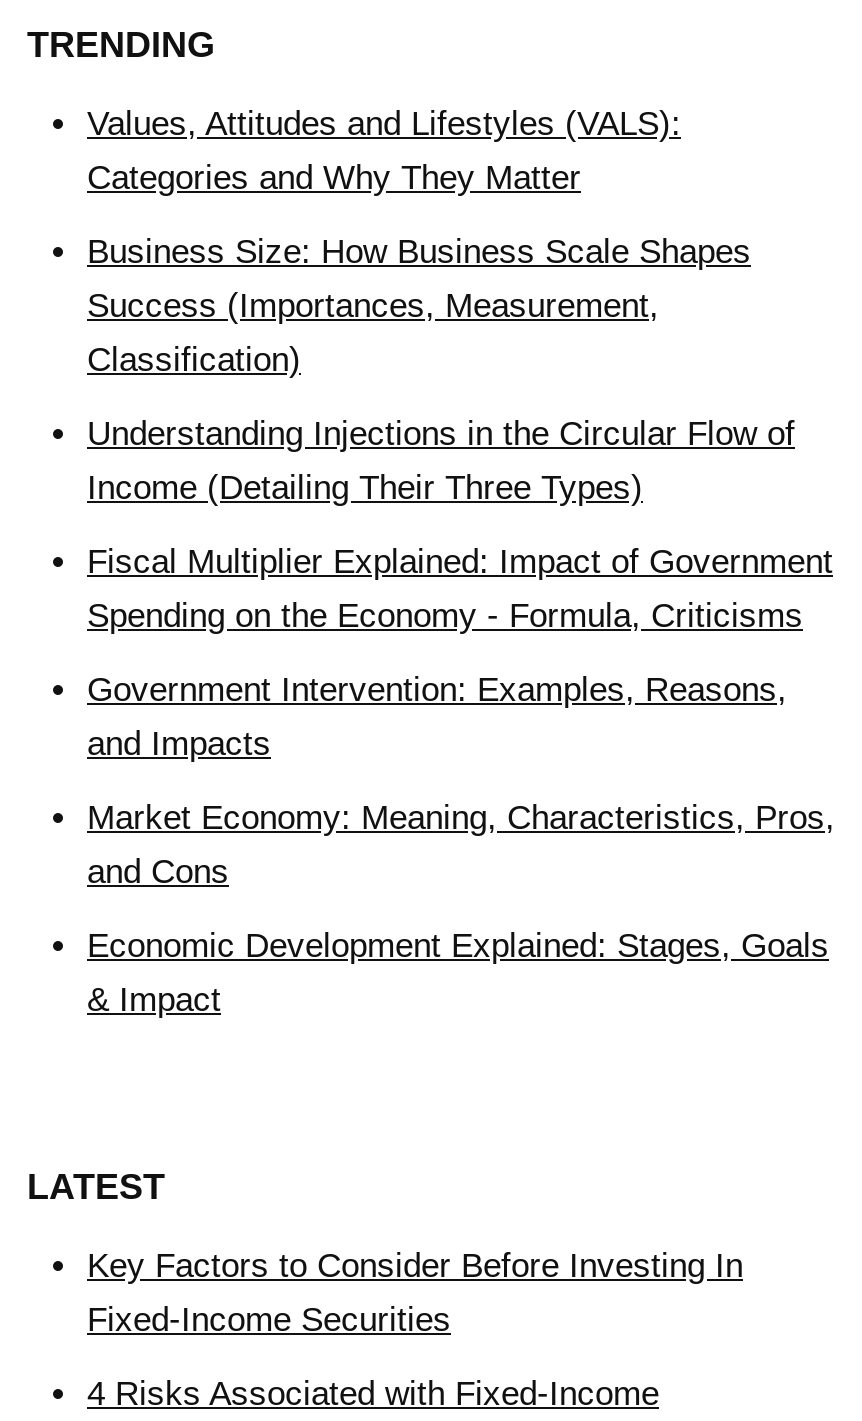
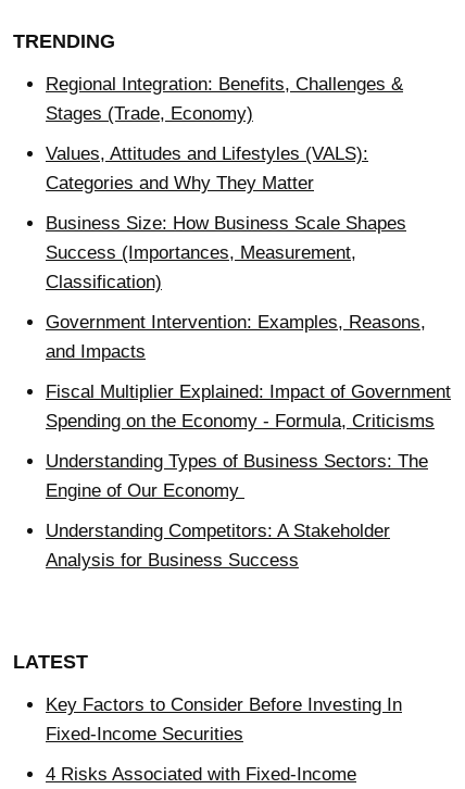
+ Regional Integration: Benefits, Challenges &
+ Stages (Trade, Economy)

moved down: Values, Attitudes and Lifestyles (VALS): | Categories and Why They Matter | Business Size: How Business Scale Shapes | Success (Importances, Measurement, | Classification)

- Understanding Injections in the Circular Flow of
- Income (Detailing Their Three Types)

moved down: Fiscal Multiplier Explained: Impact of Government | Spending on the Economy - Formula, Criticisms

moved up: Government Intervention: Examples, Reasons, | and Impacts

- Market Economy: Meaning, Characteristics, Pros,
- and Cons
- Economic Development Explained: Stages, Goals
- & Impact
+ Understanding Types of Business Sectors: The
+ Engine of Our Economy
+ Understanding Competitors: A Stakeholder
+ Analysis for Business Success
